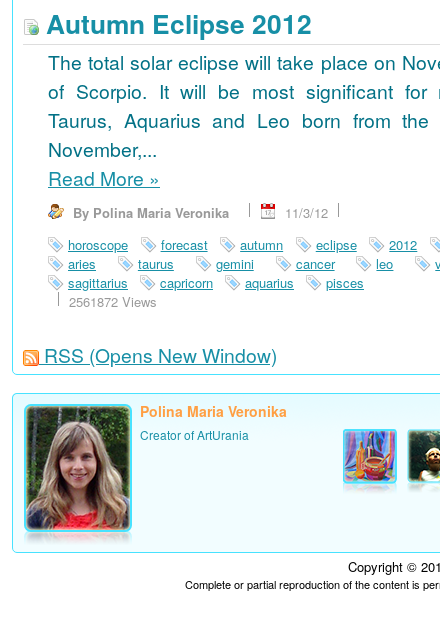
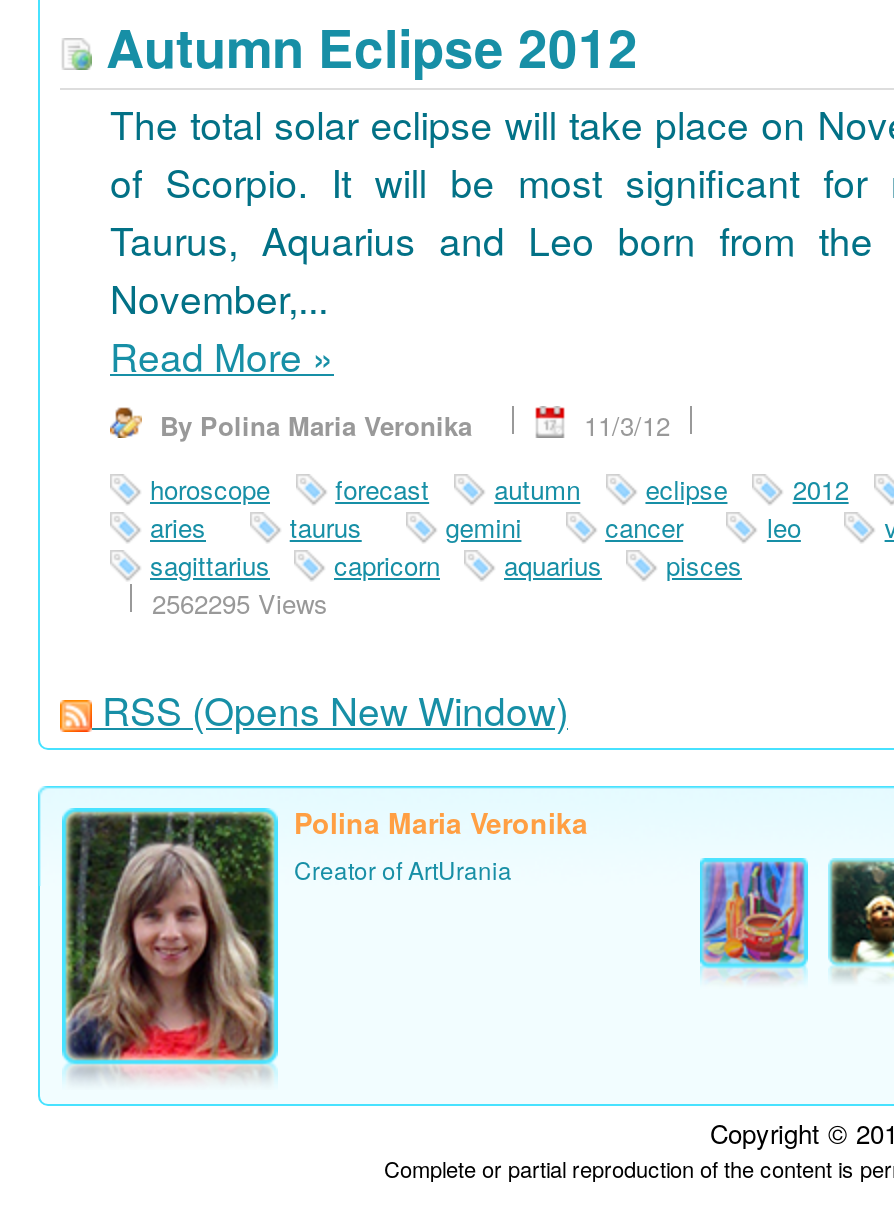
- 2561872 Views
+ 2562295 Views
